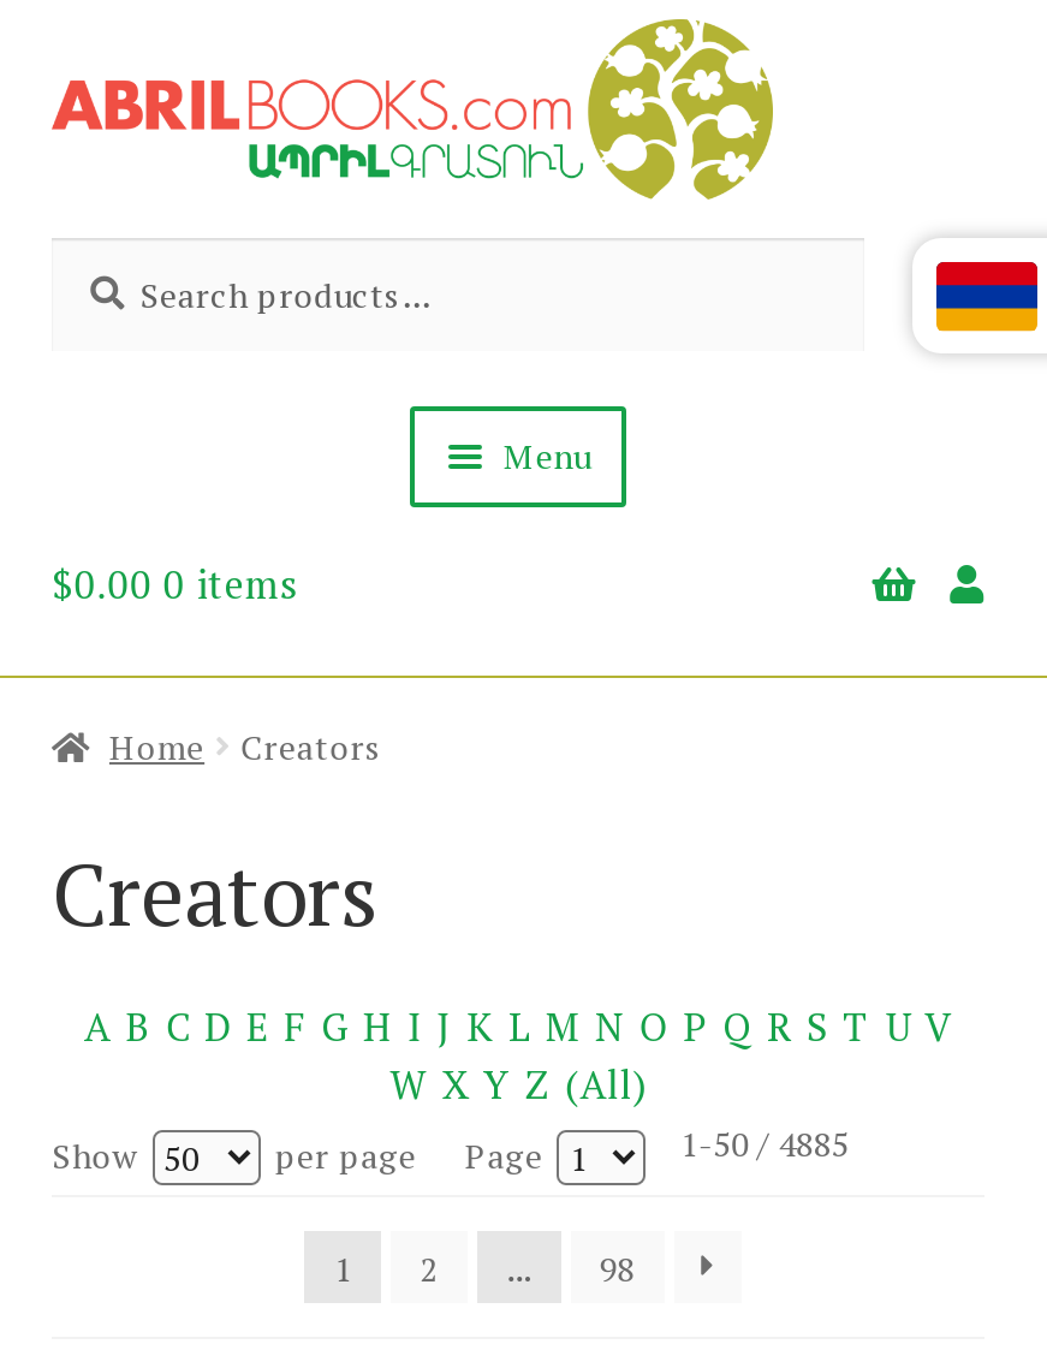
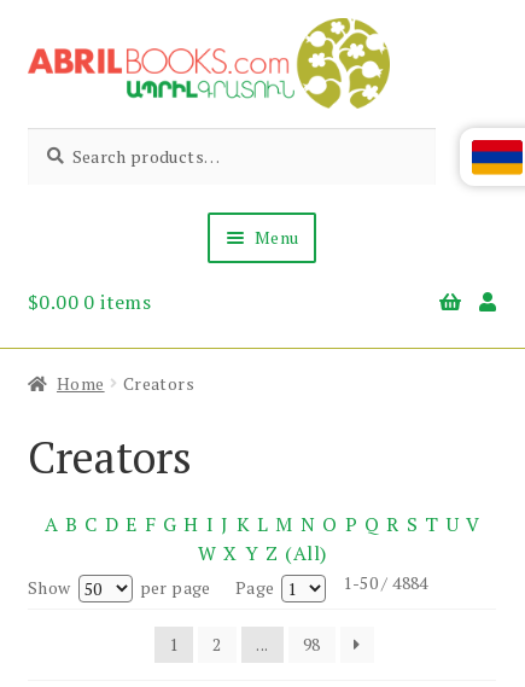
- 1-50 / 4885
+ 1-50 / 4884
